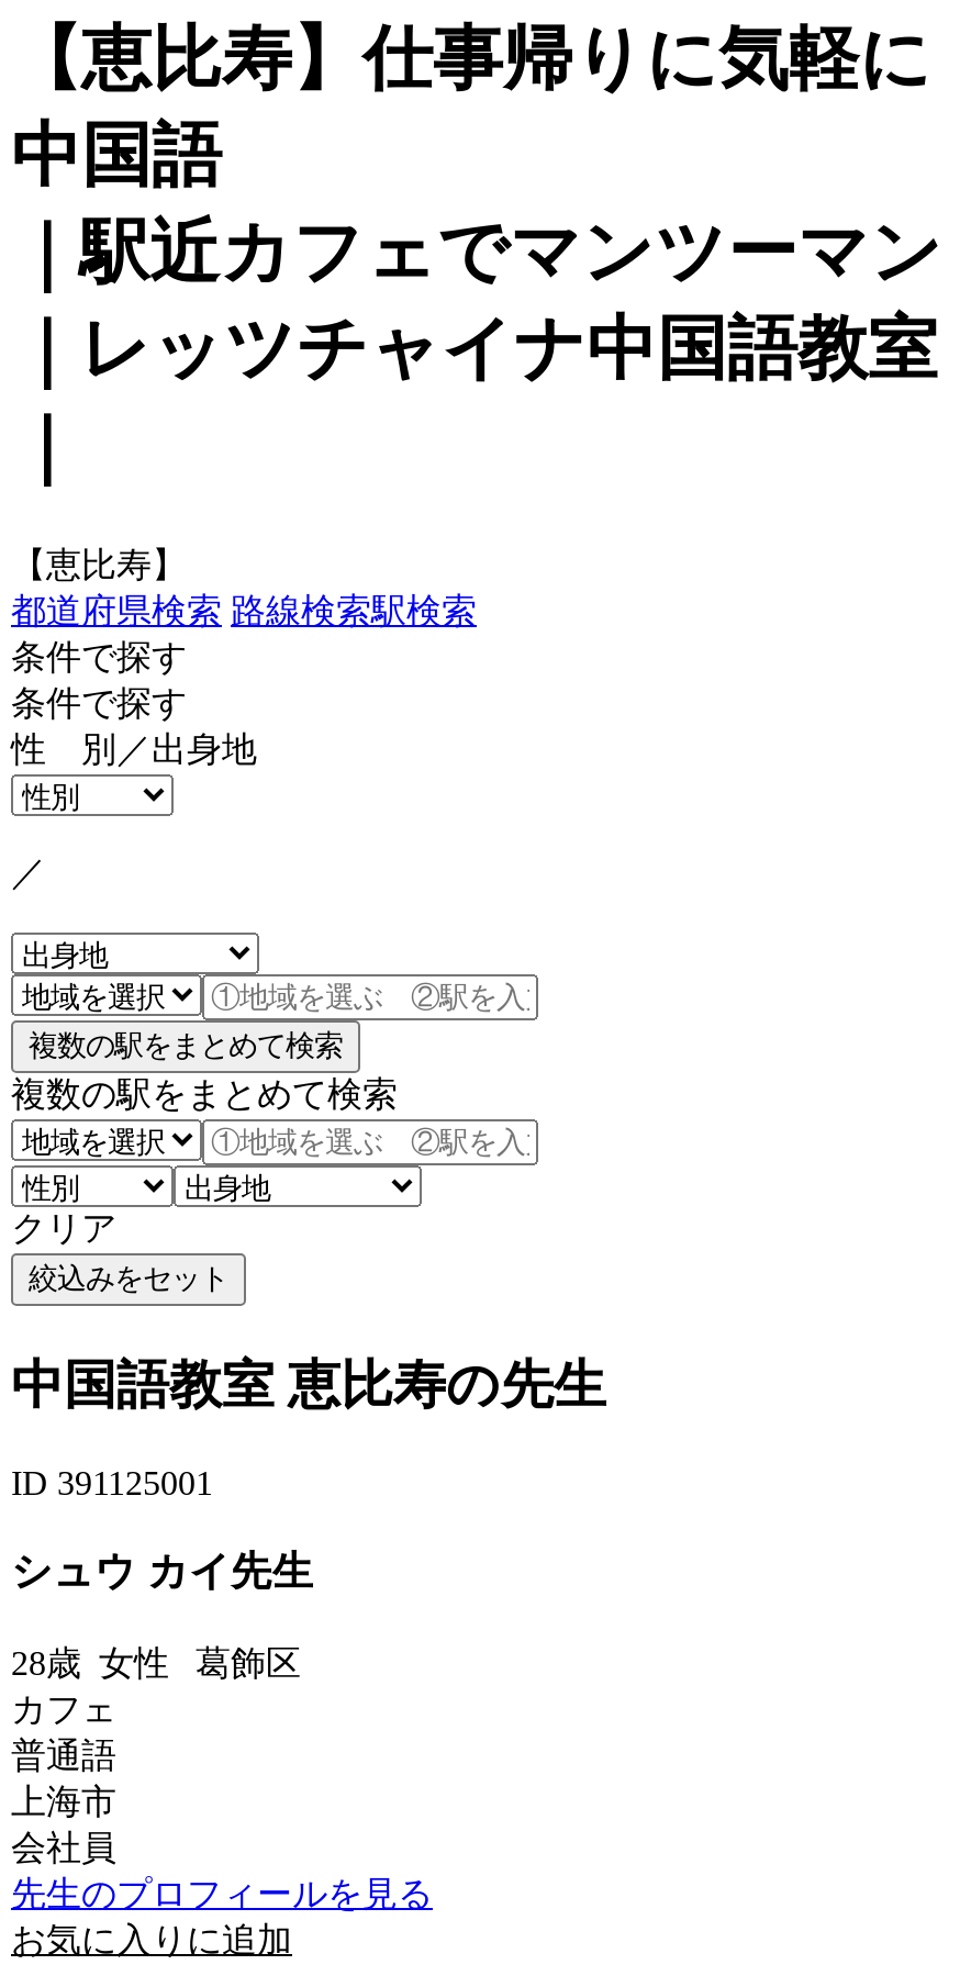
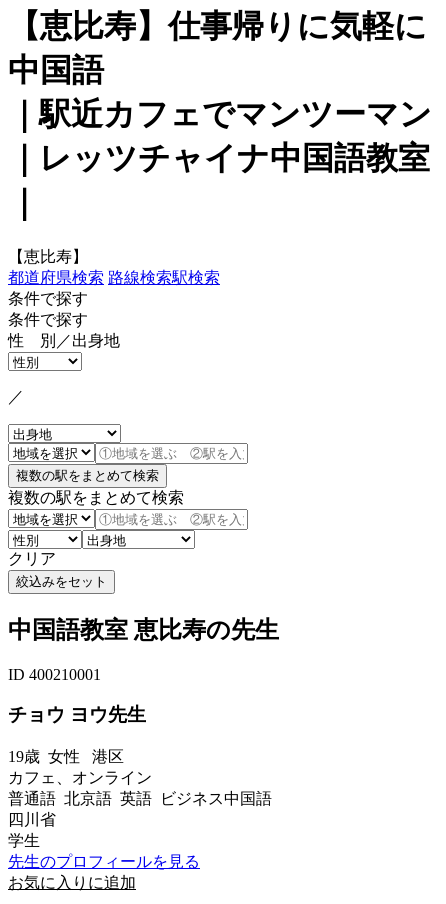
- ID 391125001
+ ID 400210001

- シュウ カイ先生
+ チョウ ヨウ先生

- 28歳女性葛飾区
- カフェ
- 普通語
- 上海市
- 会社員
+ 19歳女性港区
+ カフェ、オンライン
+ 普通語 北京語 英語 ビジネス中国語
+ 四川省
+ 学生
